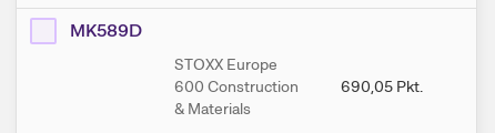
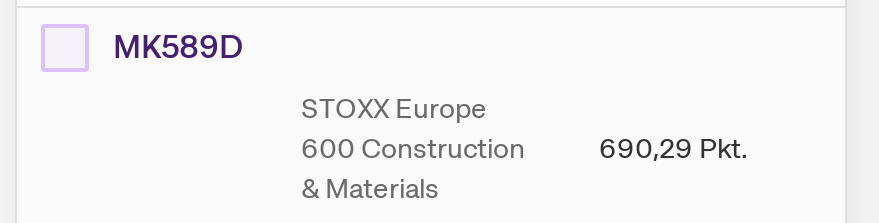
- 690,05 Pkt.
+ 690,29 Pkt.
